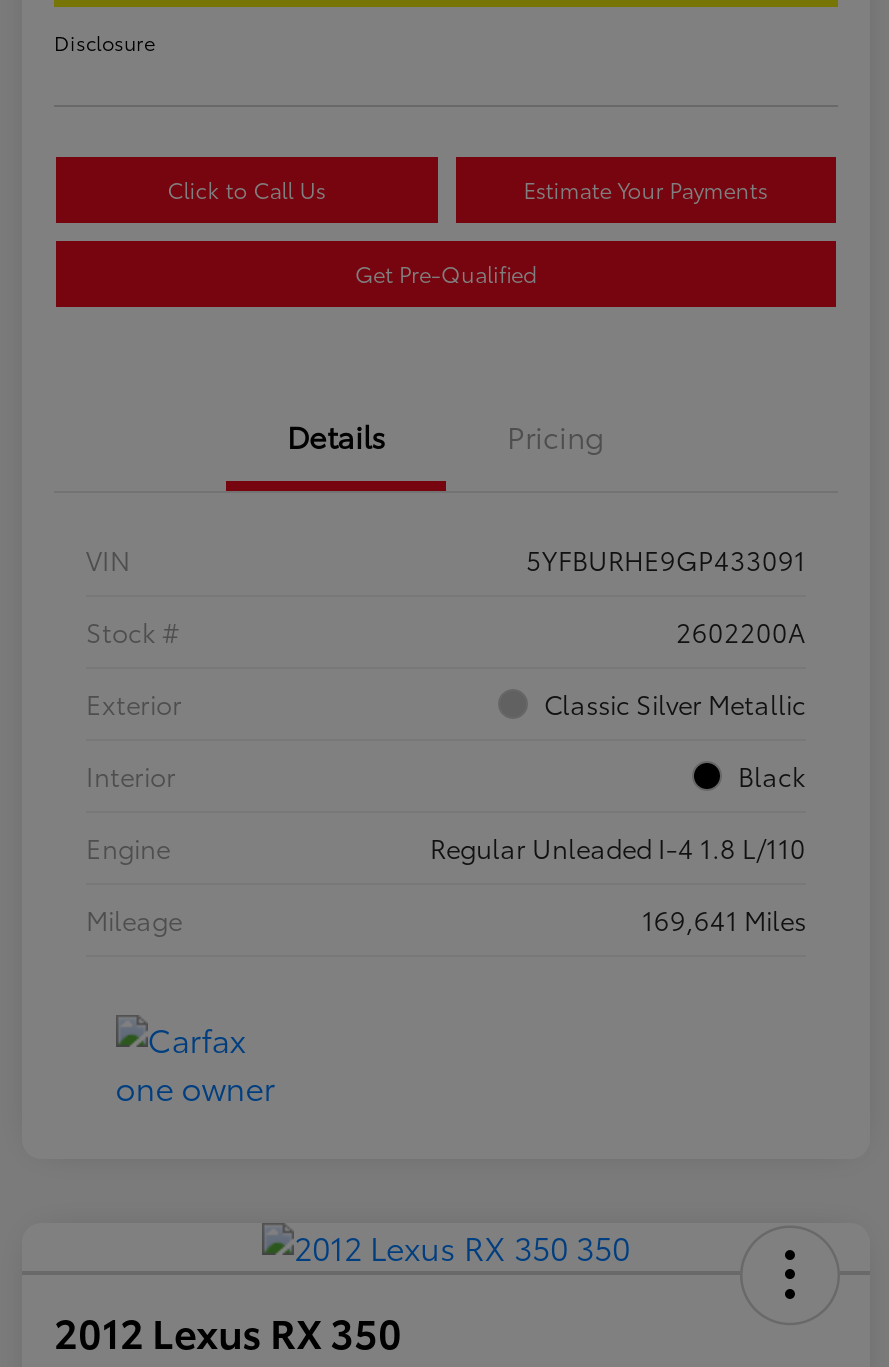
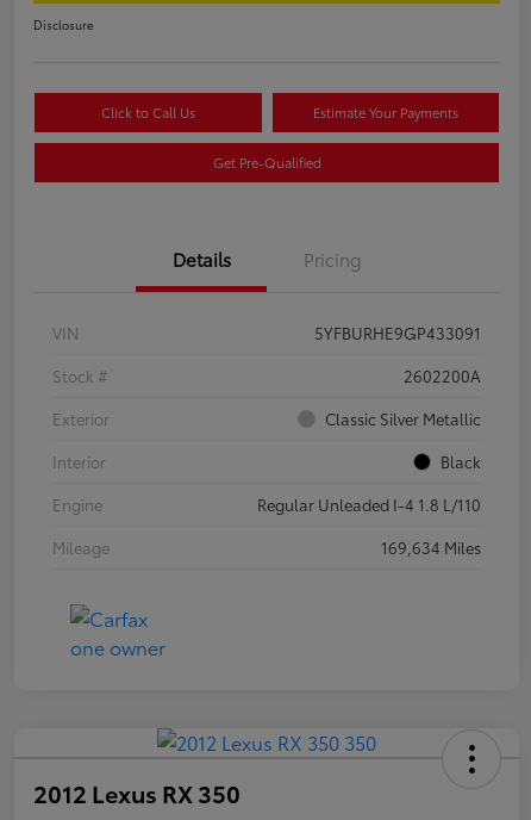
- 169,641 Miles
+ 169,634 Miles
